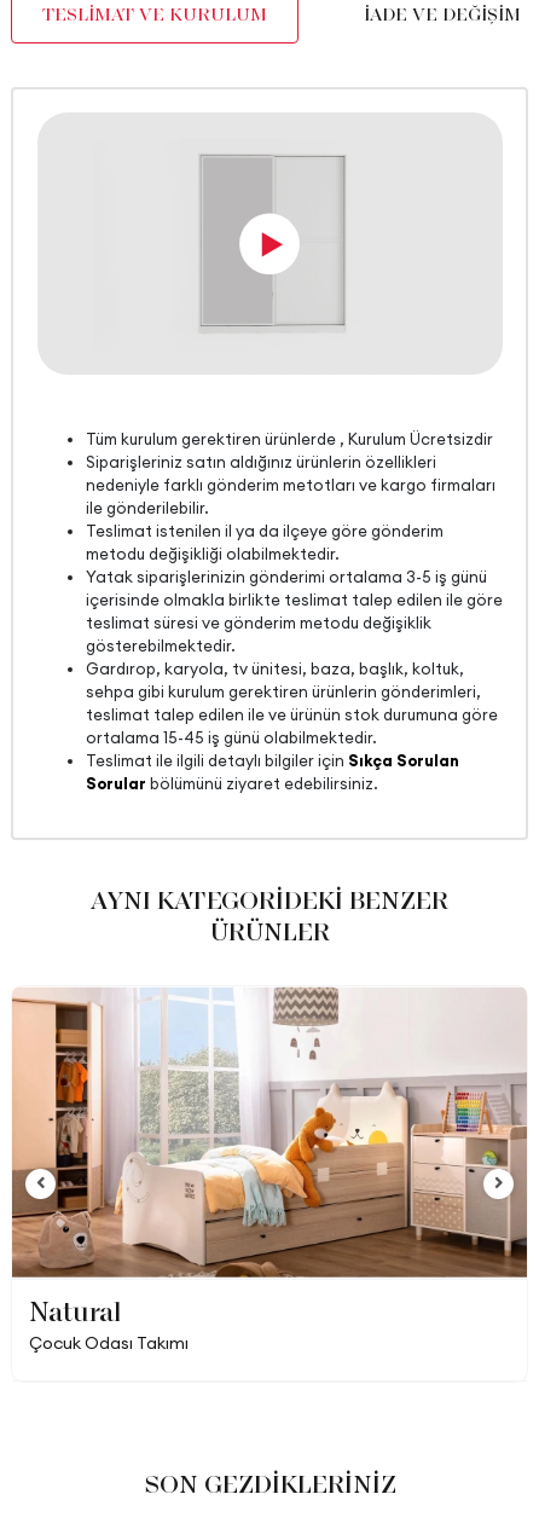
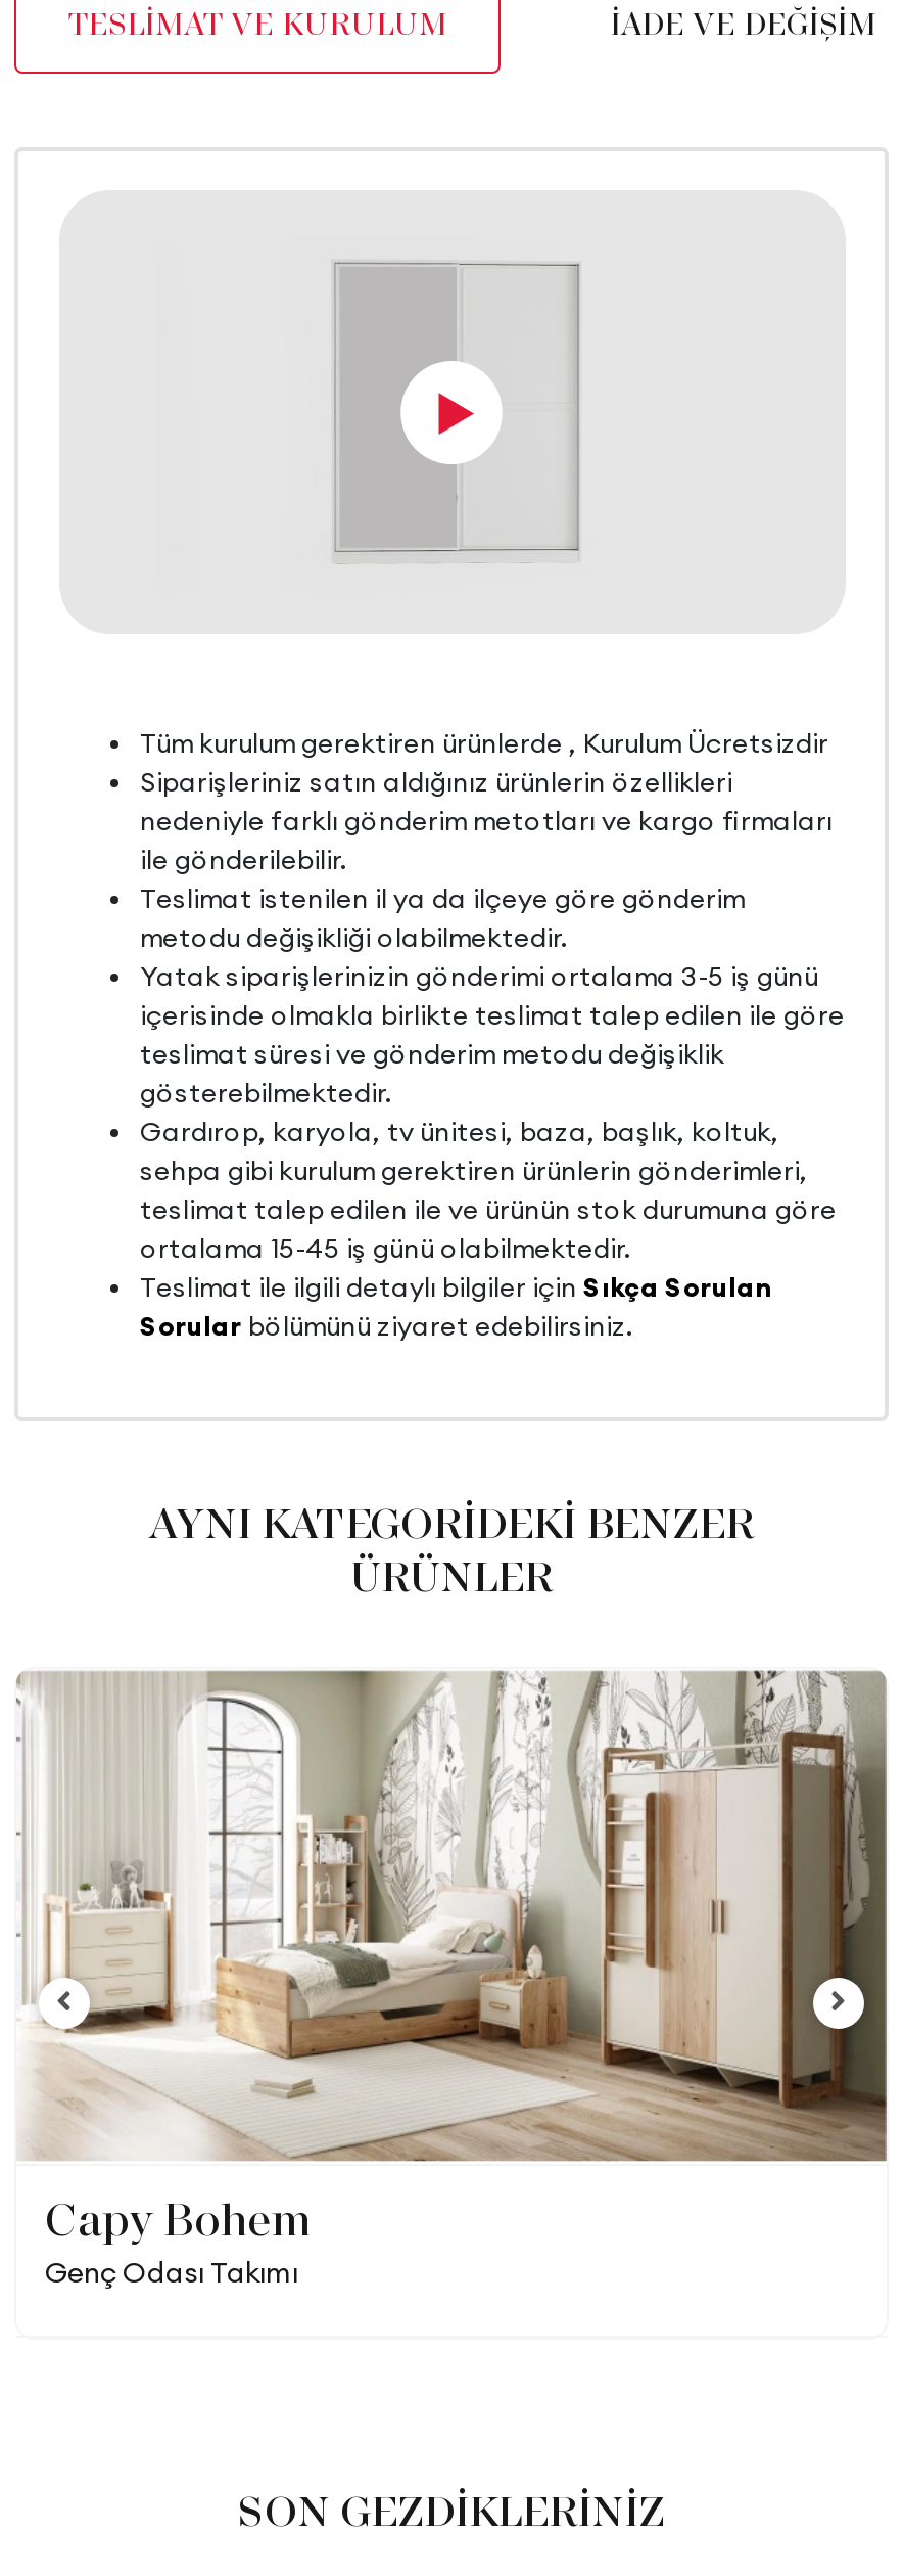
- [image]
- Natural
- Çocuk Odası Takımı
+ [image]
+ Capy Bohem
+ Genç Odası Takımı
